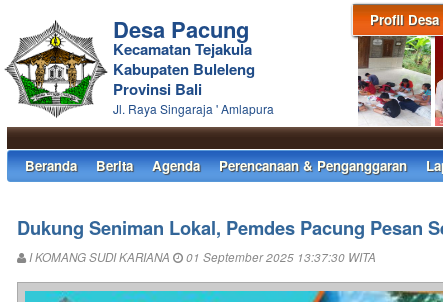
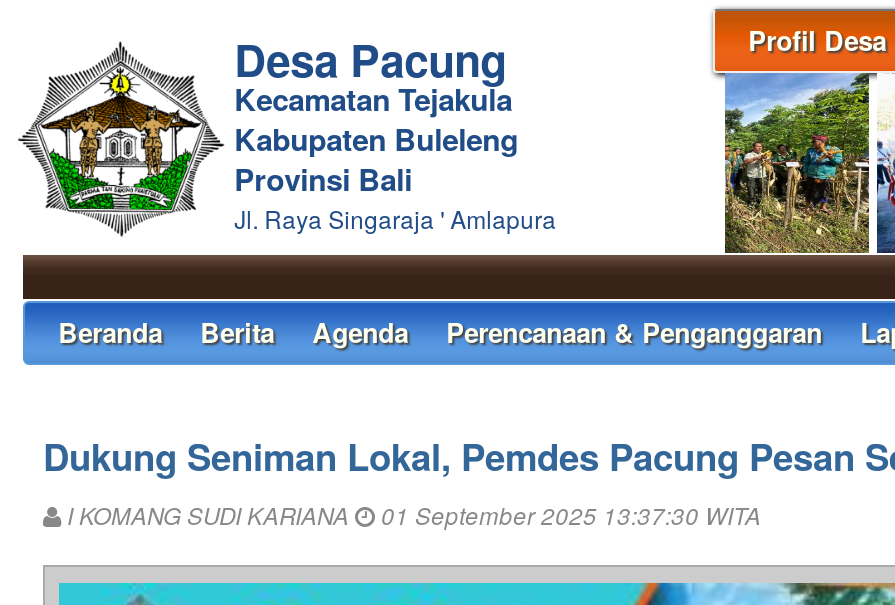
- [image]
+ [image]
